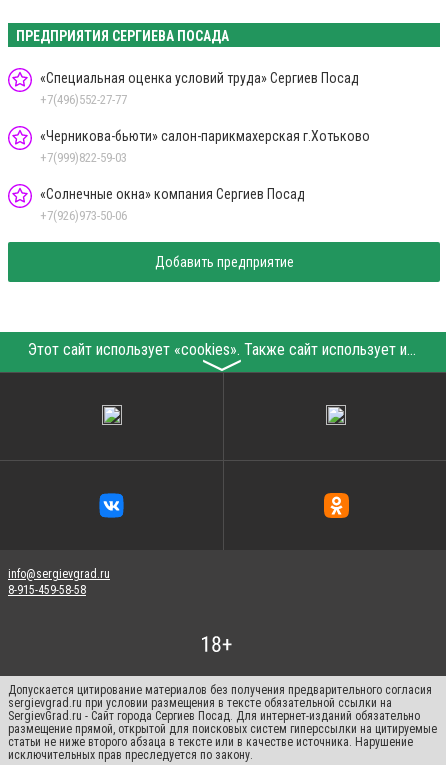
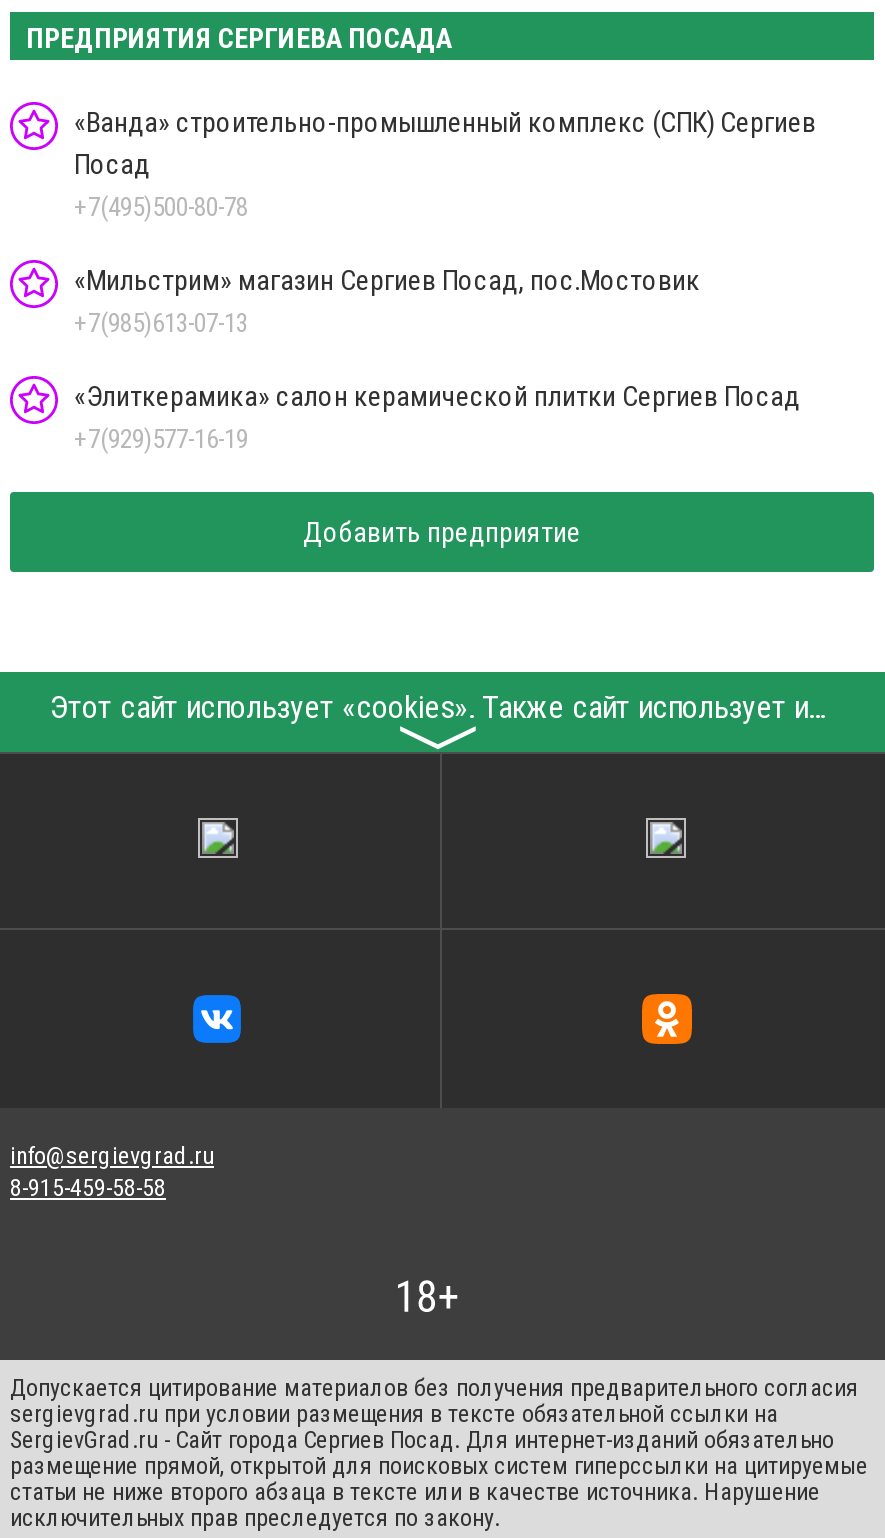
- «Специальная оценка условий труда» Сергиев Посад
- +7(496)552-27-77
+ «Ванда» строительно-промышленный комплекс (СПК) Сергиев
+ Посад
+ +7(495)500-80-78

- «Черникова-бьюти» салон-парикмахерская г.Хотьково
- +7(999)822-59-03
+ «Мильстрим» магазин Сергиев Посад, пос.Мостовик
+ +7(985)613-07-13

- «Солнечные окна» компания Сергиев Посад
- +7(926)973-50-06
+ «Элиткерамика» салон керамической плитки Сергиев Посад
+ +7(929)577-16-19
